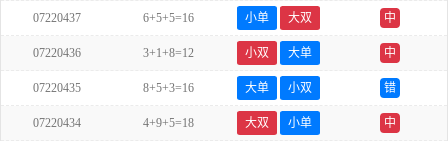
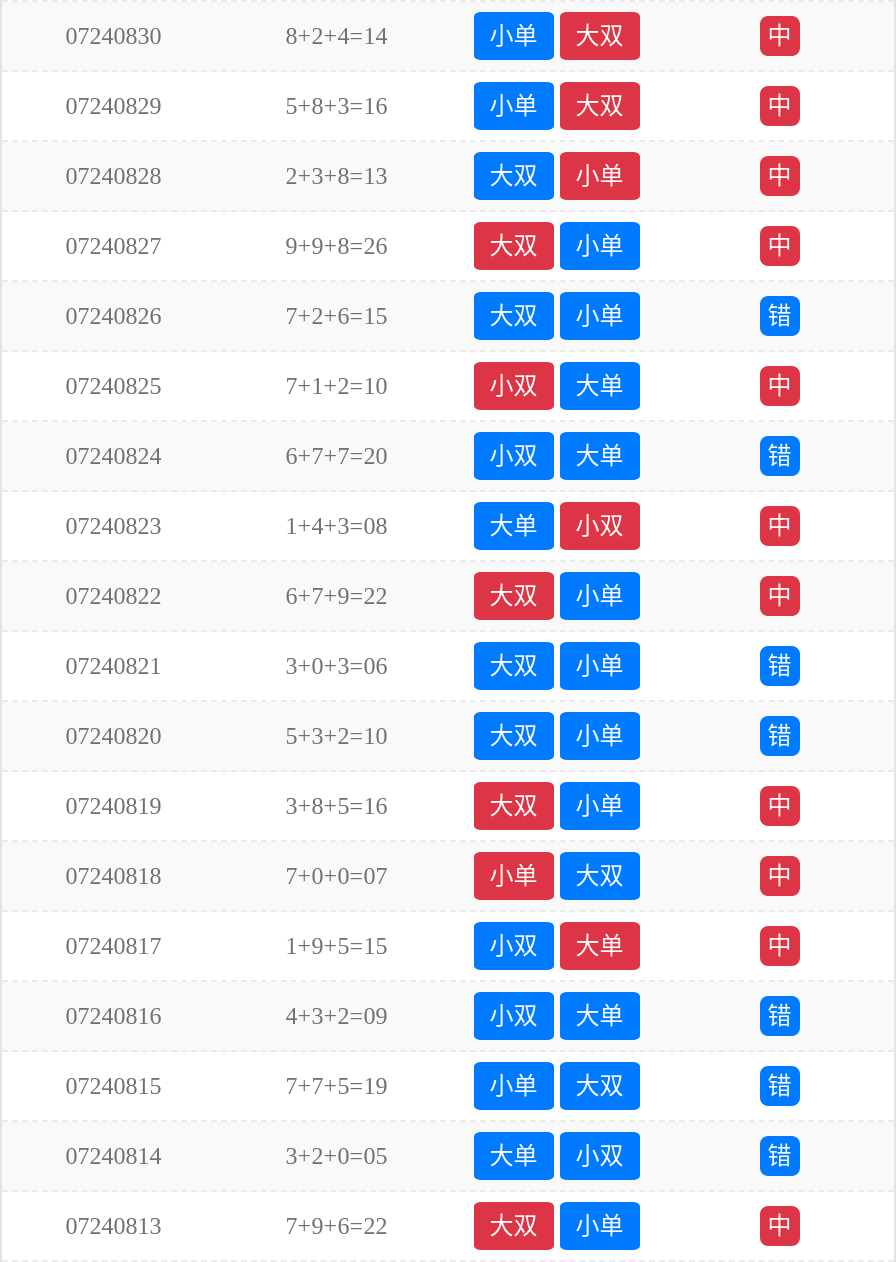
- 07220437
+ 07240830

- 6+5+5=16
+ 8+2+4=14

- 07220436
- 3+1+8=12
+ 07240829
+ 5+8+3=16
+ 小单
+ 大双
+ 中
+ 07240828
+ 2+3+8=13
+ 大双
+ 小单
+ 中
+ 07240827
+ 9+9+8=26
+ 大双
+ 小单
+ 中
+ 07240826
+ 7+2+6=15
+ 大双
+ 小单
+ 错
+ 07240825
+ 7+1+2=10

- 07220435
- 8+5+3=16
+ 07240824
+ 6+7+7=20
+ 小双
+ 大单
+ 错
+ 07240823
+ 1+4+3=08
+ 大单
+ 小双
+ 中
+ 07240822
+ 6+7+9=22
+ 大双
+ 小单
+ 中
+ 07240821
+ 3+0+3=06
+ 大双
+ 小单
+ 错
+ 07240820
+ 5+3+2=10
+ 大双
+ 小单
+ 错
+ 07240819
+ 3+8+5=16
+ 大双
+ 小单
+ 中
+ 07240818
+ 7+0+0=07
+ 小单
+ 大双
+ 中
+ 07240817
+ 1+9+5=15
+ 小双
+ 大单
+ 中
+ 07240816
+ 4+3+2=09
+ 小双
+ 大单
+ 错
+ 07240815
+ 7+7+5=19
+ 小单
+ 大双
+ 错
+ 07240814
+ 3+2+0=05

- 07220434
+ 07240813

- 4+9+5=18
+ 7+9+6=22
